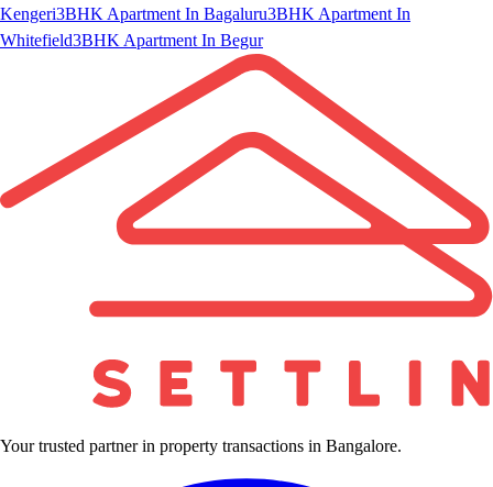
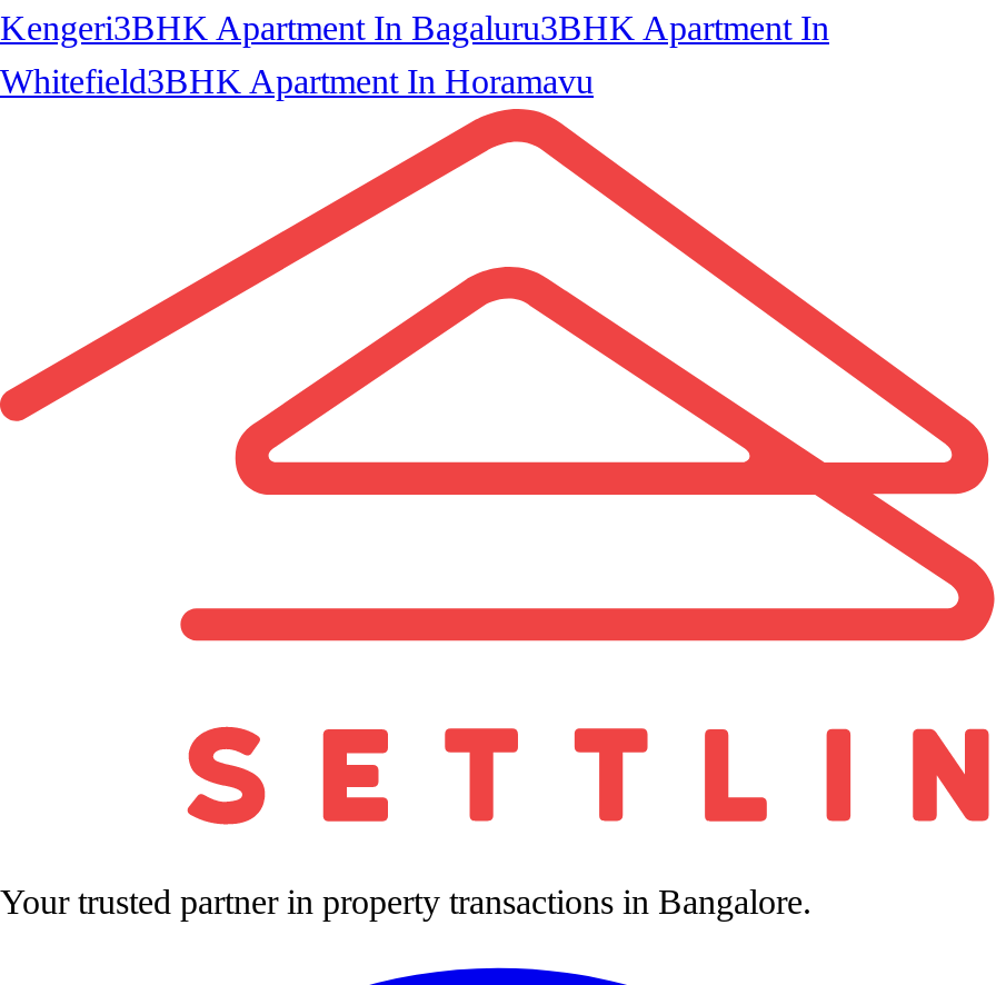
- Whitefield3BHK Apartment In Begur
+ Whitefield3BHK Apartment In Horamavu
